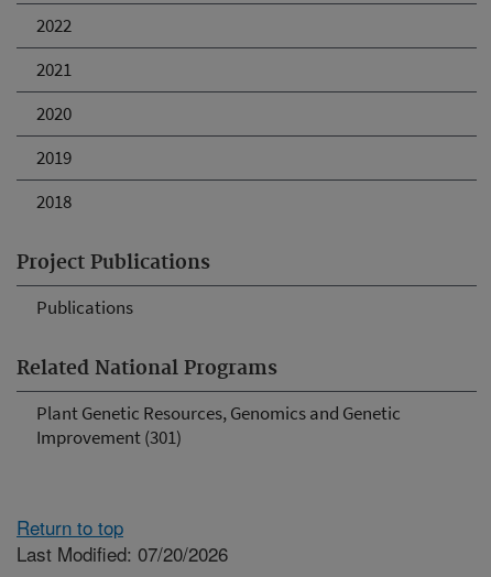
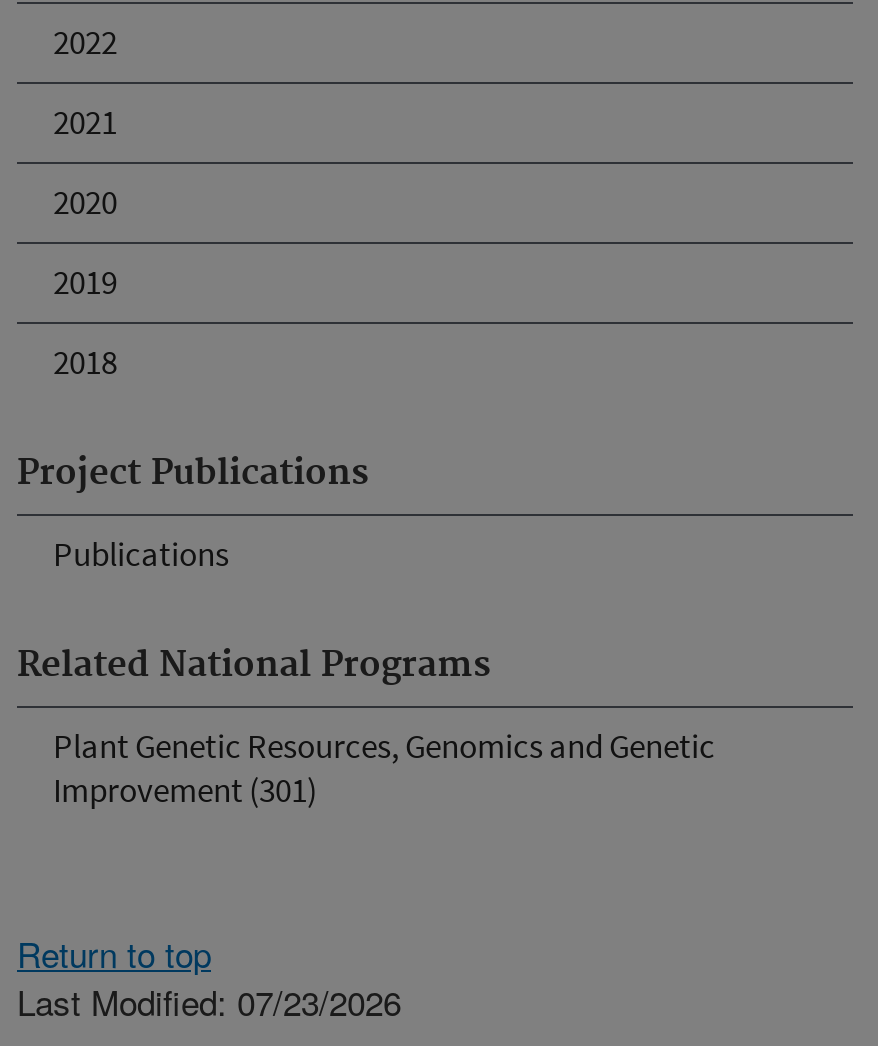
- Last Modified: 07/20/2026
+ Last Modified: 07/23/2026
